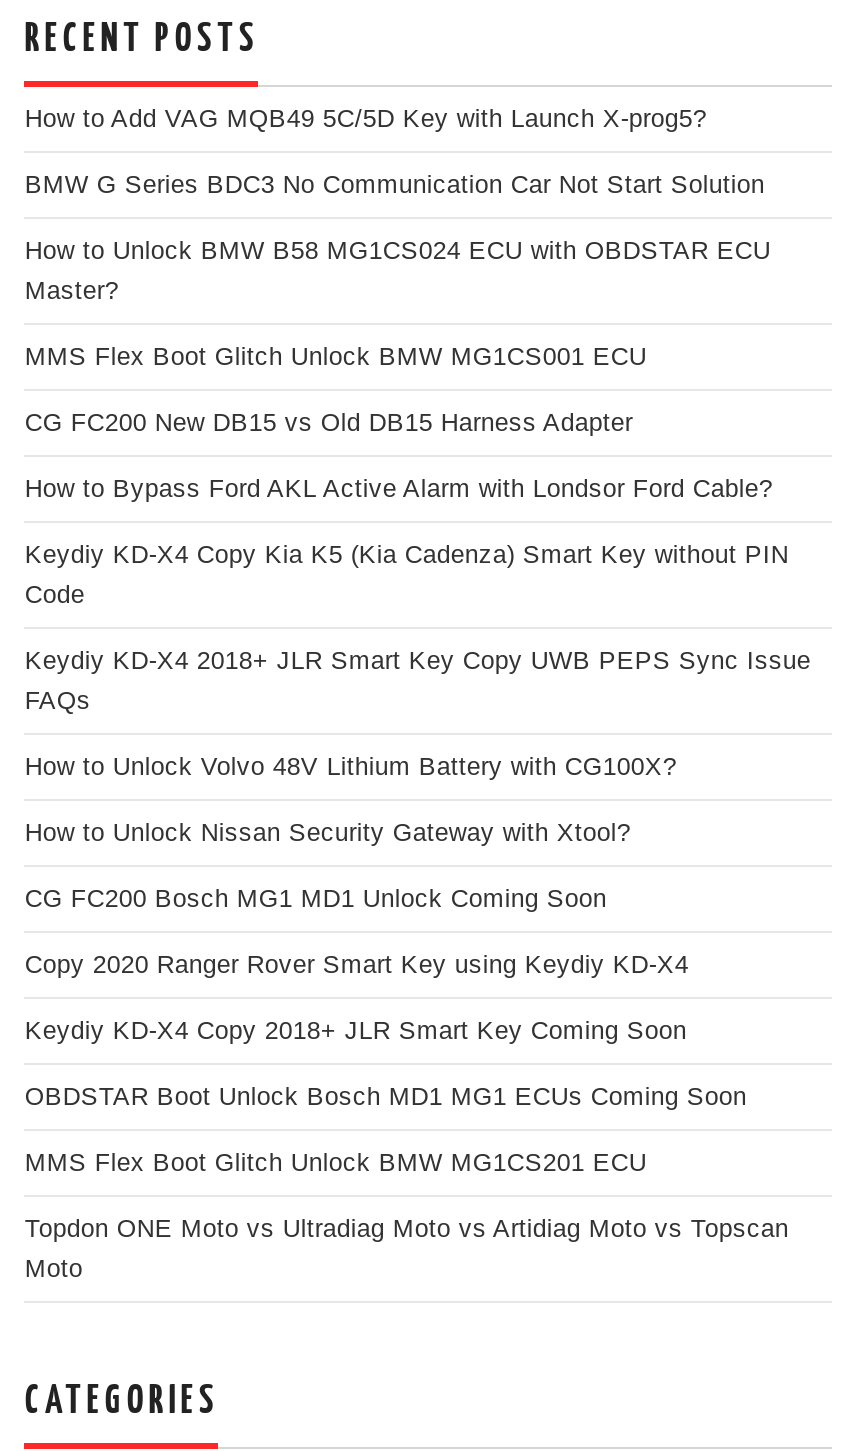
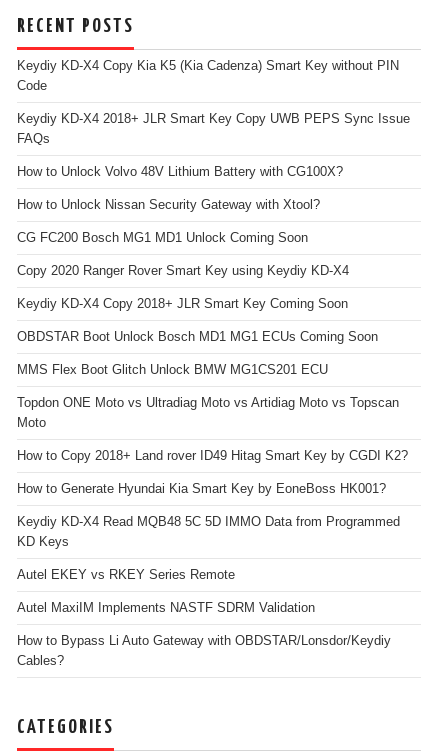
- How to Add VAG MQB49 5C/5D Key with Launch X-prog5?
- BMW G Series BDC3 No Communication Car Not Start Solution
- How to Unlock BMW B58 MG1CS024 ECU with OBDSTAR ECU
- Master?
- MMS Flex Boot Glitch Unlock BMW MG1CS001 ECU
- CG FC200 New DB15 vs Old DB15 Harness Adapter
- How to Bypass Ford AKL Active Alarm with Londsor Ford Cable?

moved up: Keydiy KD-X4 Copy Kia K5 (Kia Cadenza) Smart Key without PIN | Code | Keydiy KD-X4 2018+ JLR Smart Key Copy UWB PEPS Sync Issue | ... | Topdon ONE Moto vs Ultradiag Moto vs Artidiag Moto vs Topscan | Moto

+ How to Copy 2018+ Land rover ID49 Hitag Smart Key by CGDI K2?
+ How to Generate Hyundai Kia Smart Key by EoneBoss HK001?
+ Keydiy KD-X4 Read MQB48 5C 5D IMMO Data from Programmed
+ KD Keys
+ Autel EKEY vs RKEY Series Remote
+ Autel MaxiIM Implements NASTF SDRM Validation
+ How to Bypass Li Auto Gateway with OBDSTAR/Lonsdor/Keydiy
+ Cables?
